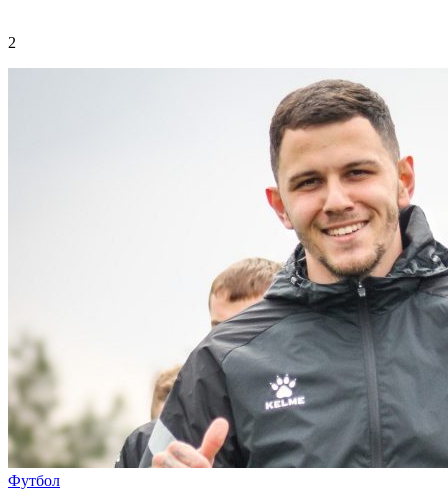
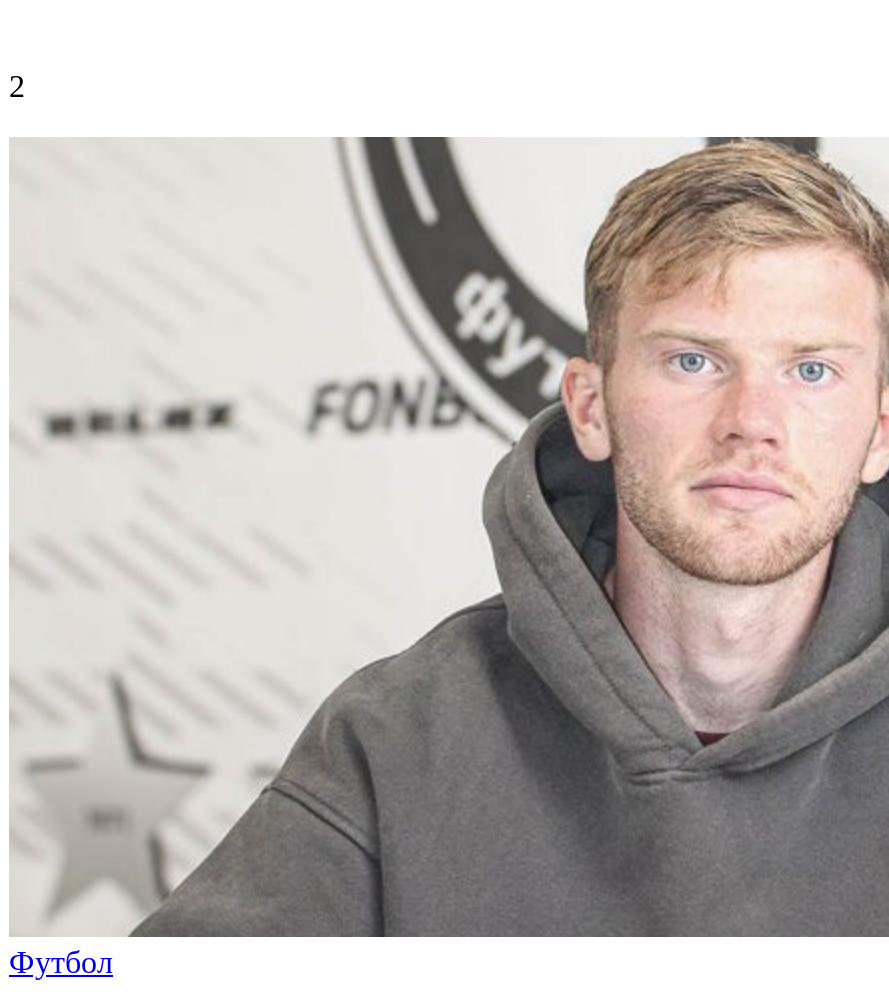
- [image]
+ [image]
